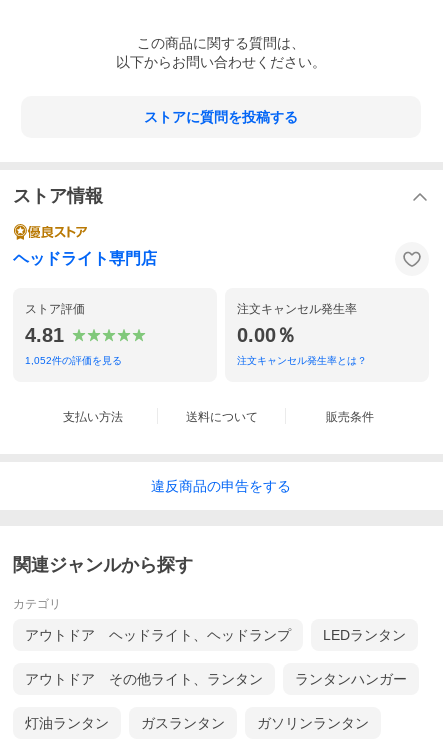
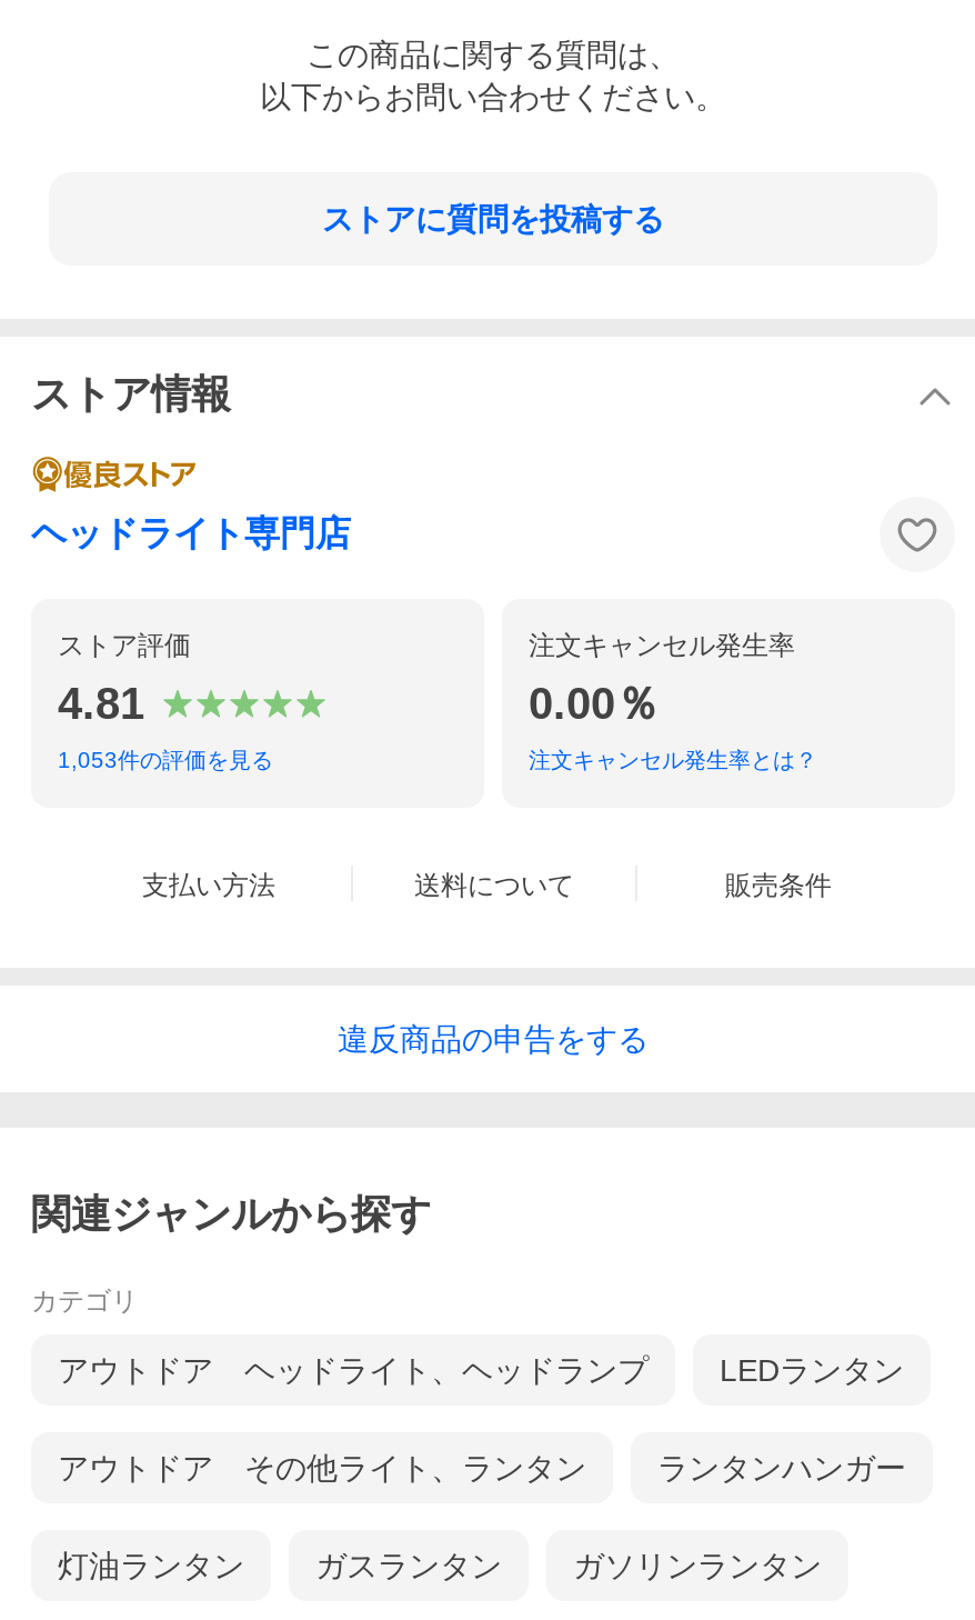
- 1,052件の評価を見る
+ 1,053件の評価を見る
